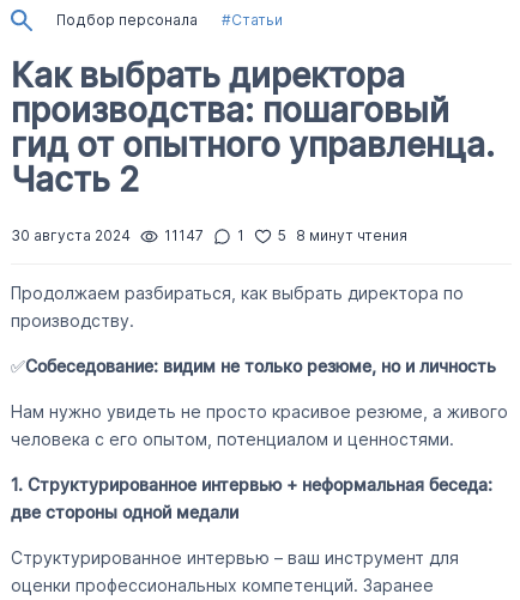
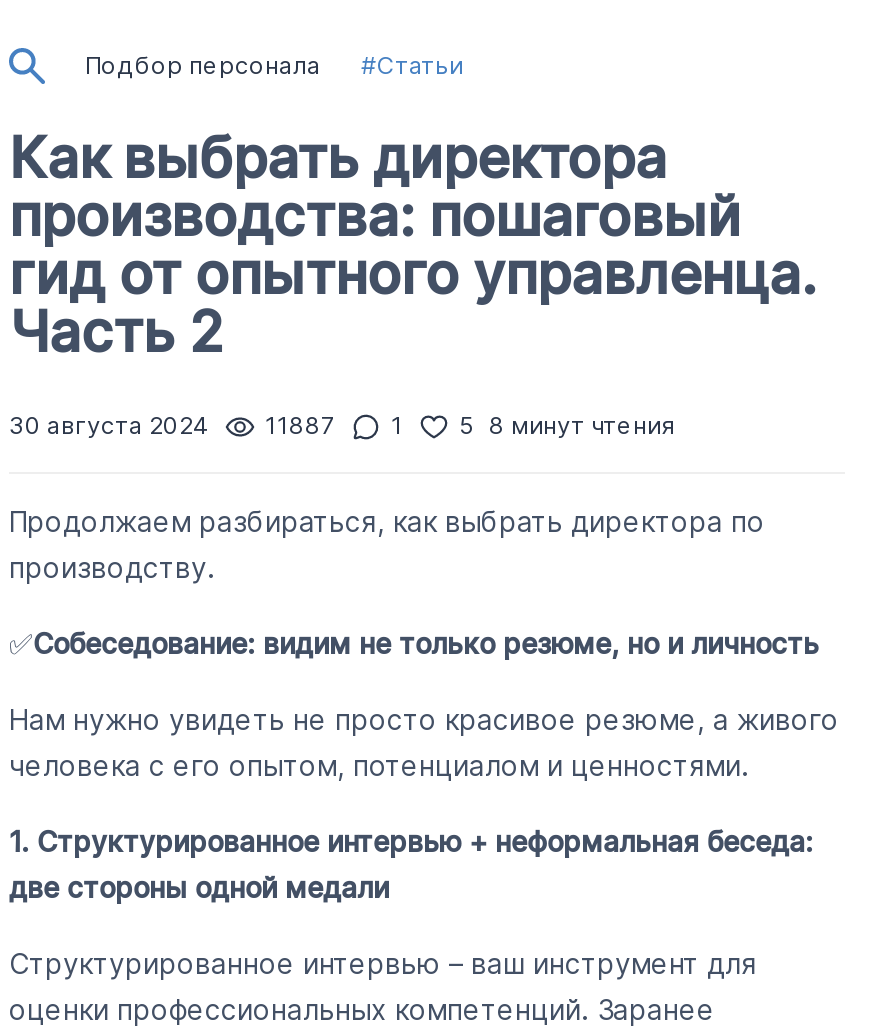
- 30 августа 2024 11147 1 5 8 минут чтения
+ 30 августа 2024 11887 1 5 8 минут чтения
